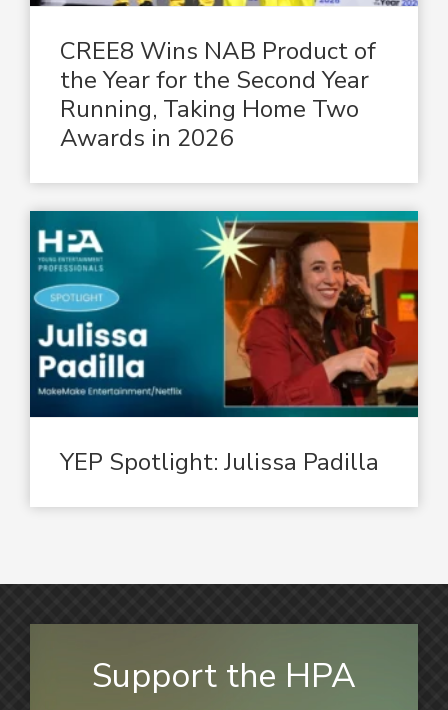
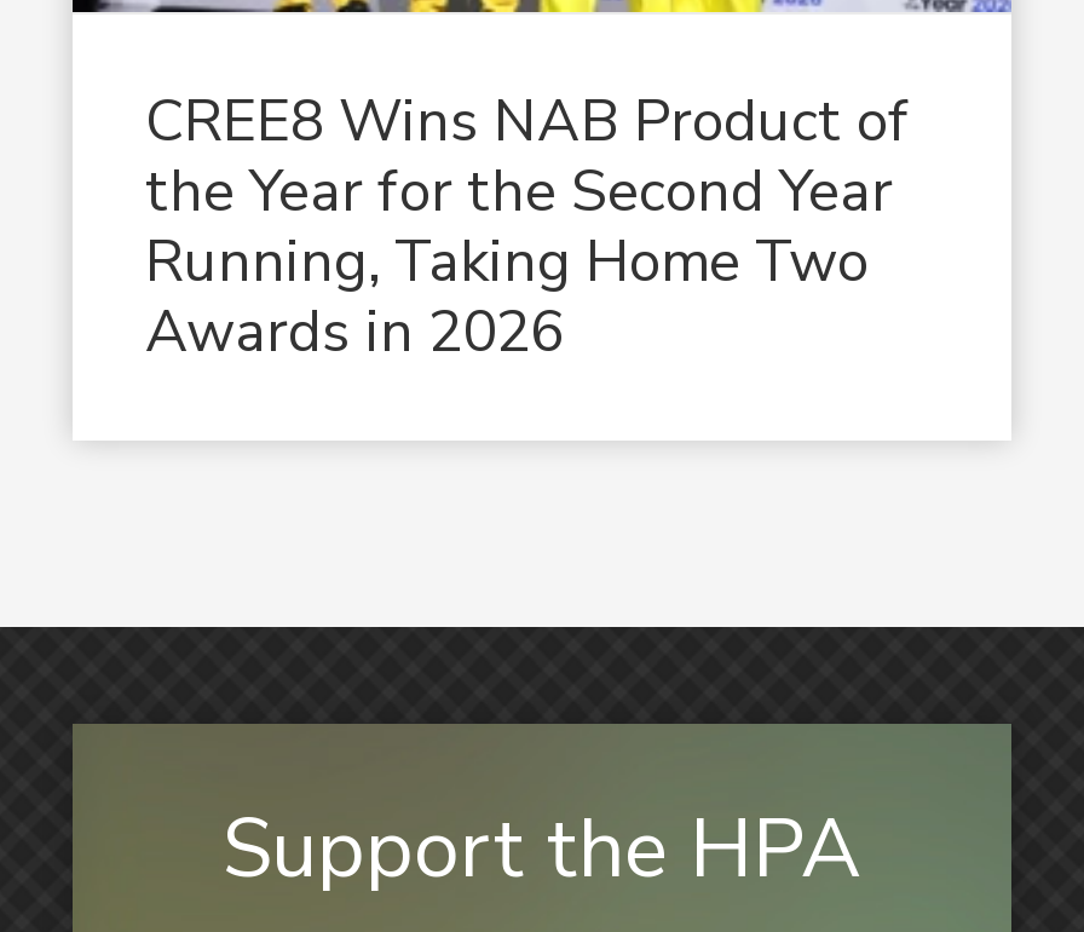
- [image]
- YEP Spotlight: Julissa Padilla
